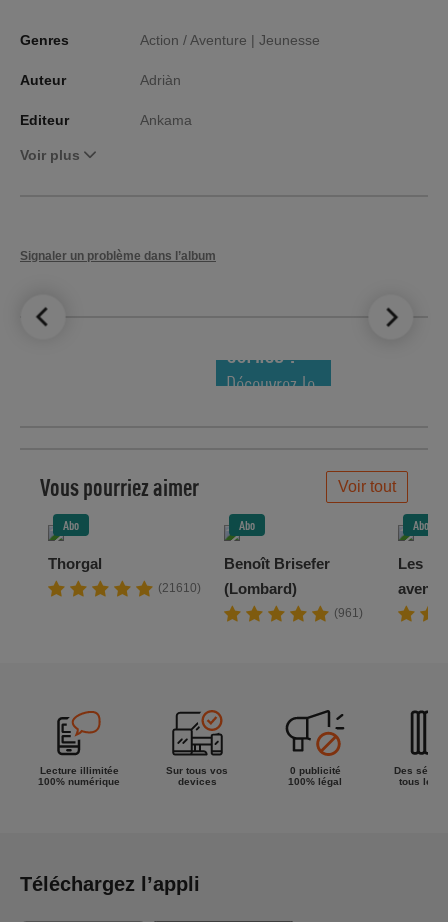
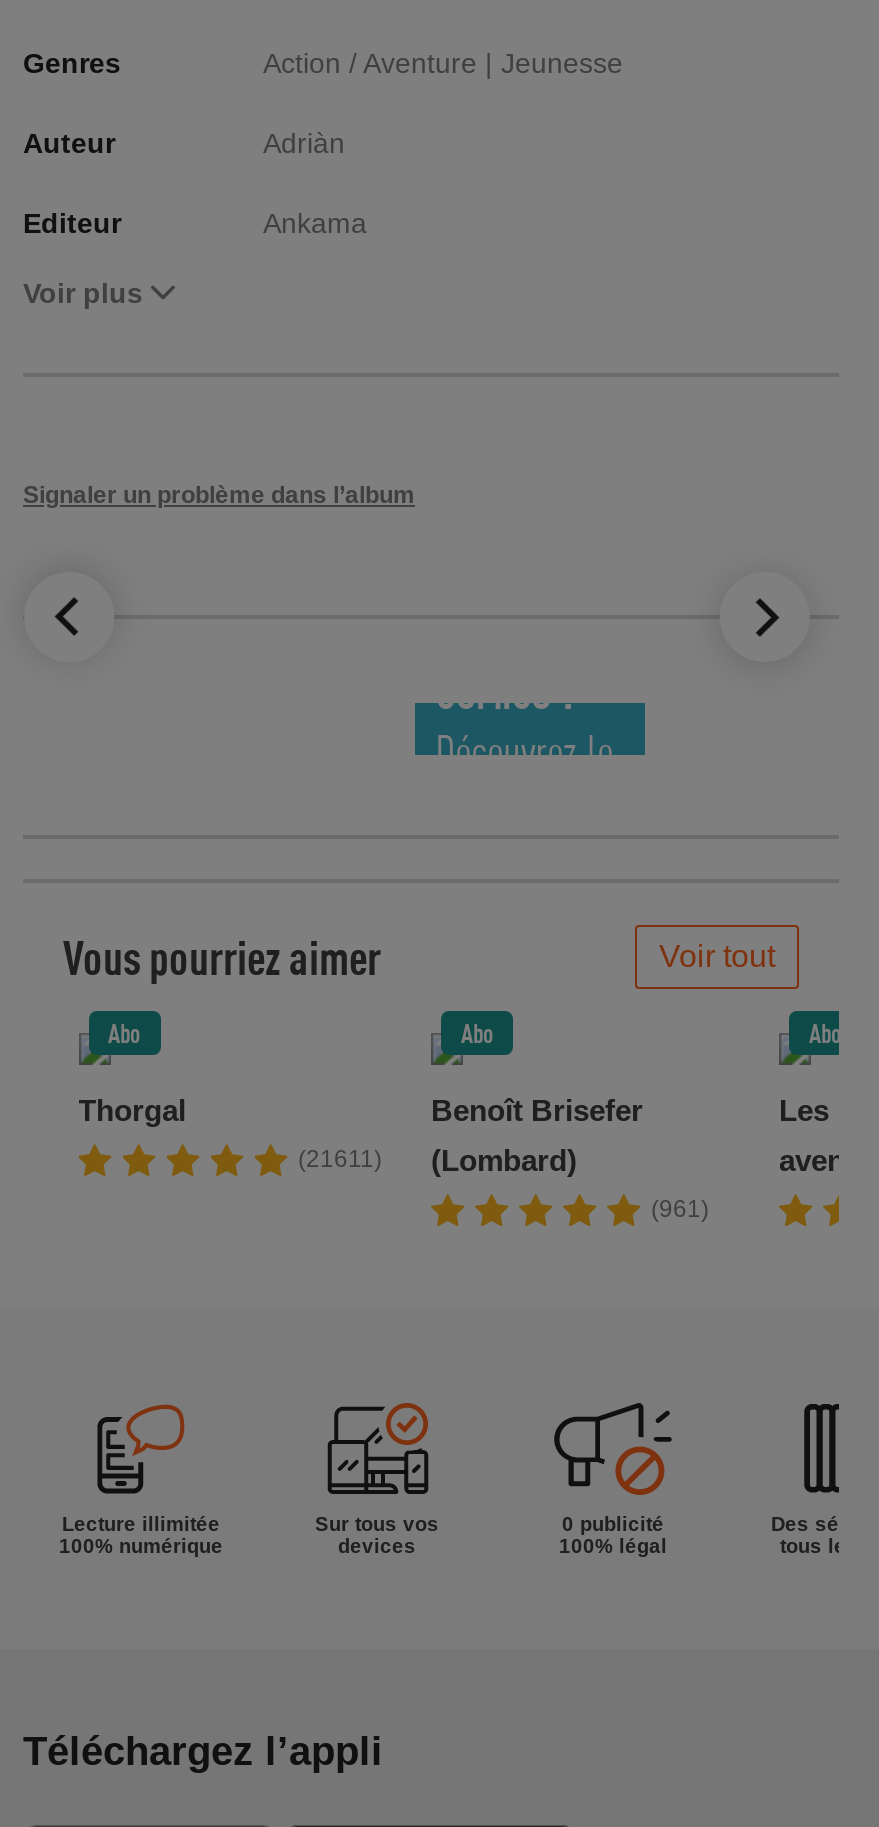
- (21610) (Lombard)
+ (21611) (Lombard)
